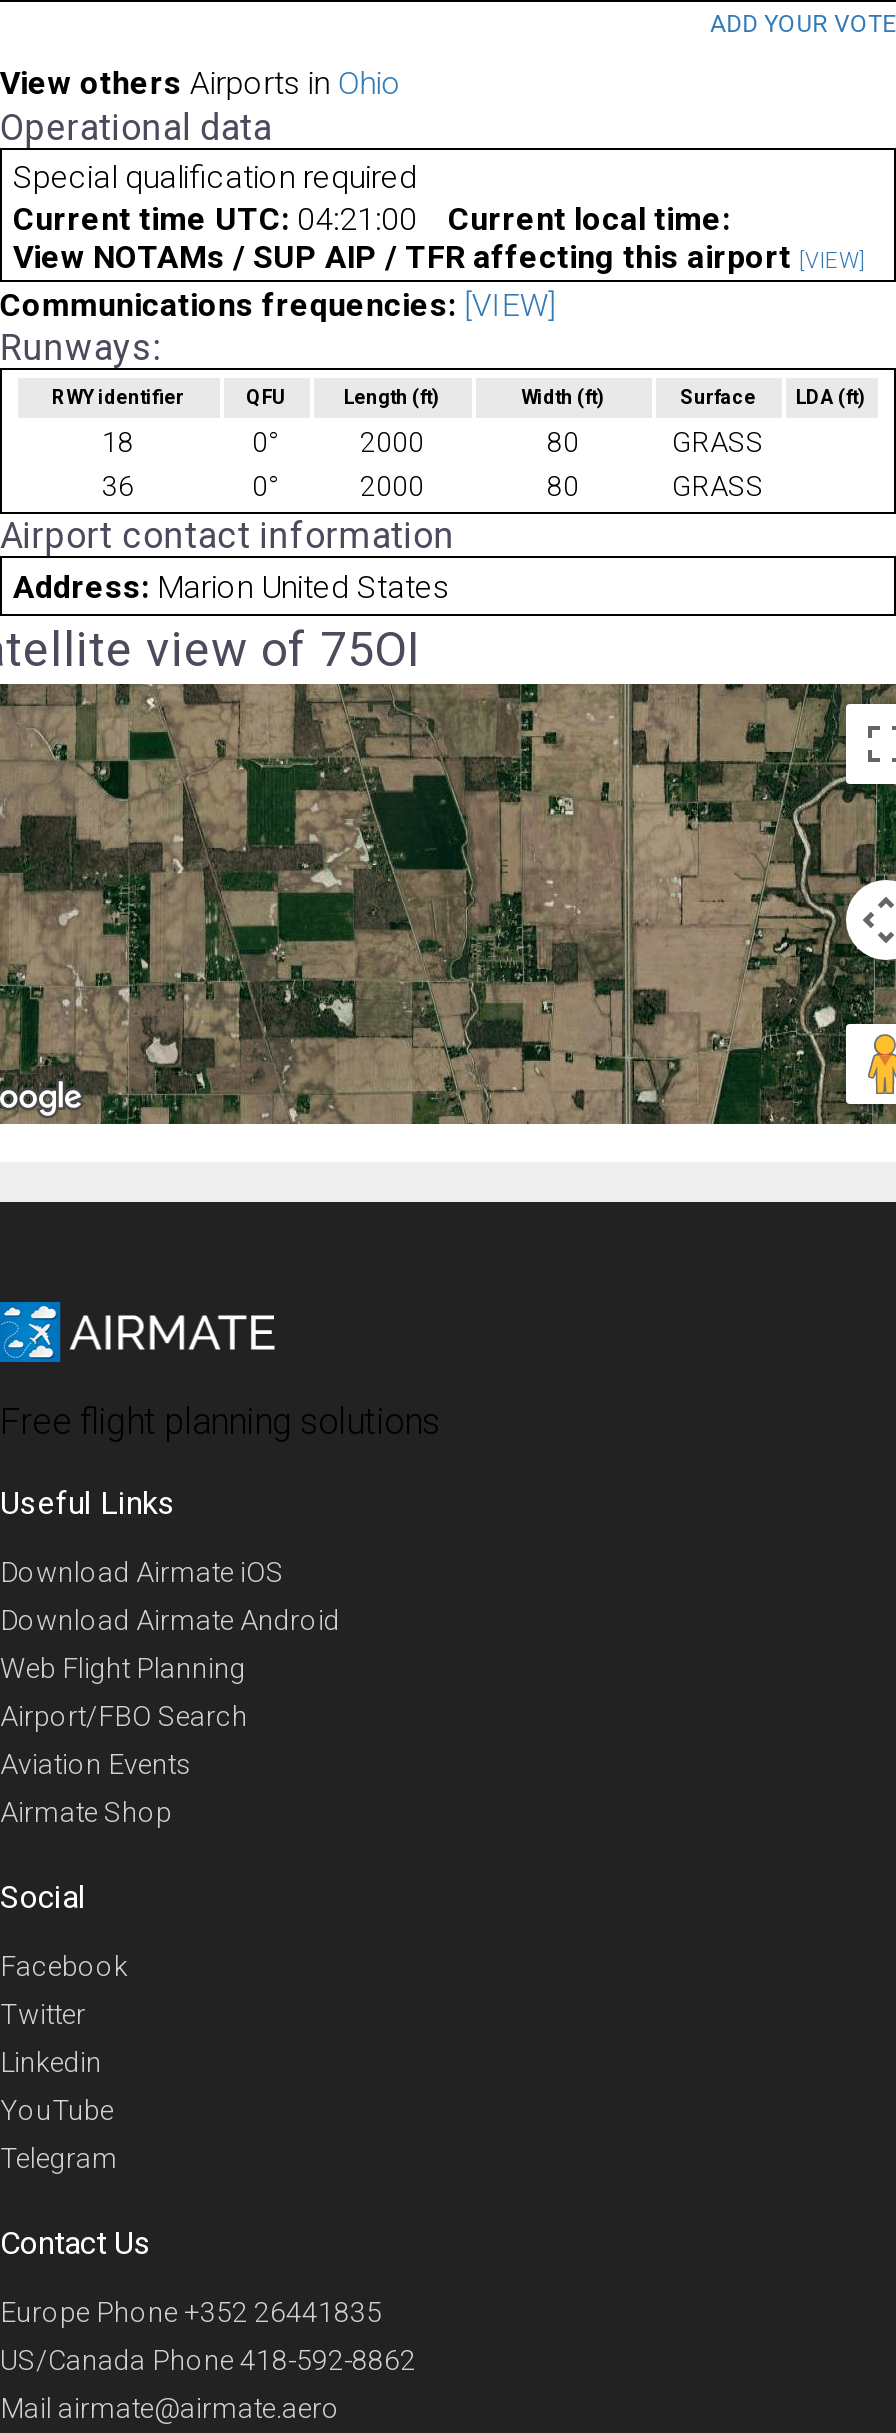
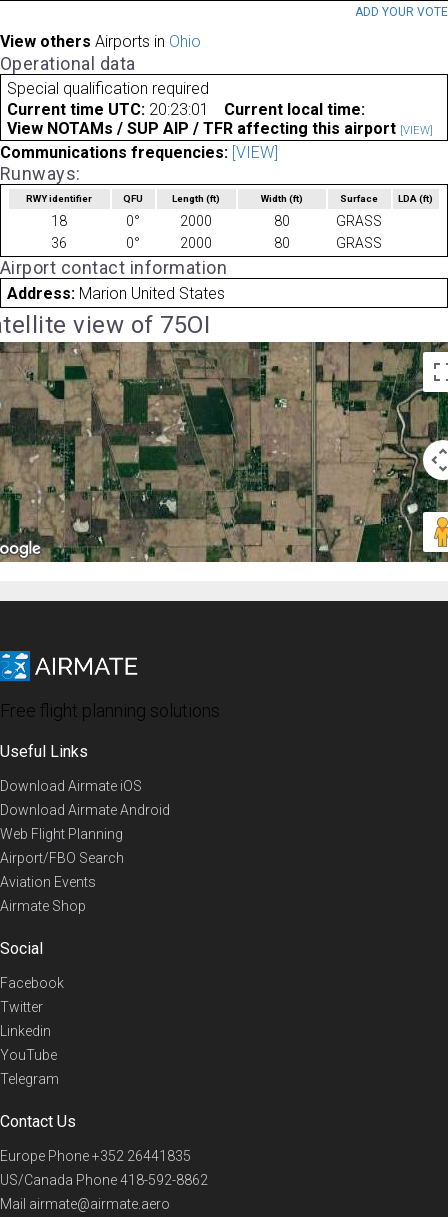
- Current time UTC: 04:21:00
+ Current time UTC: 20:23:01
